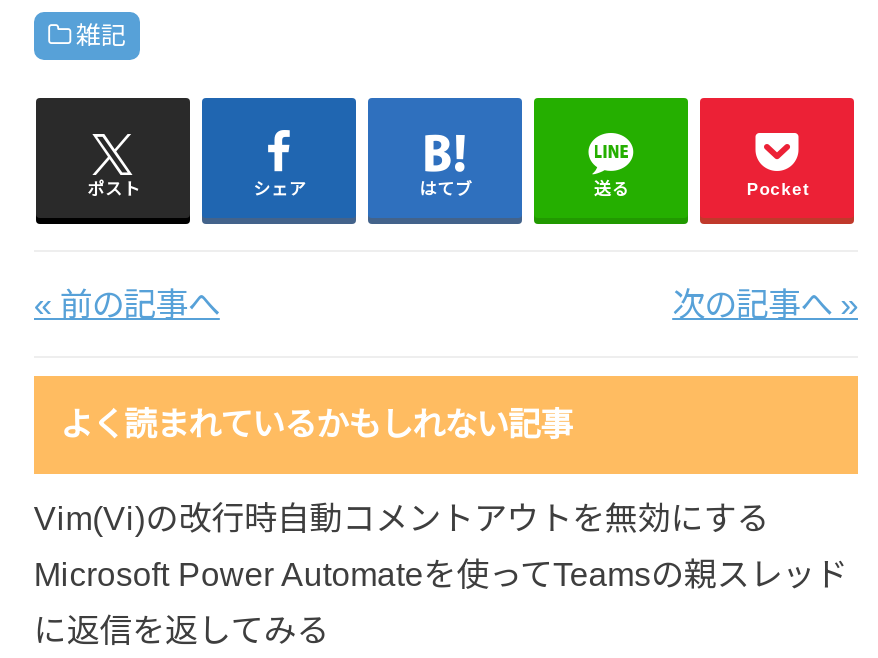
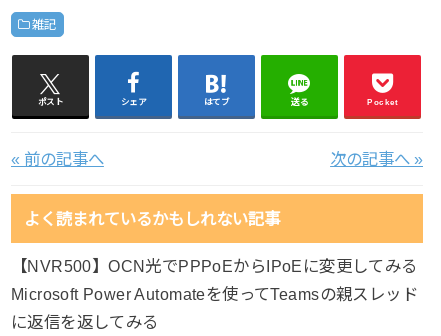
- Vim(Vi)の改行時自動コメントアウトを無効にする
+ 【NVR500】OCN光でPPPoEからIPoEに変更してみる
